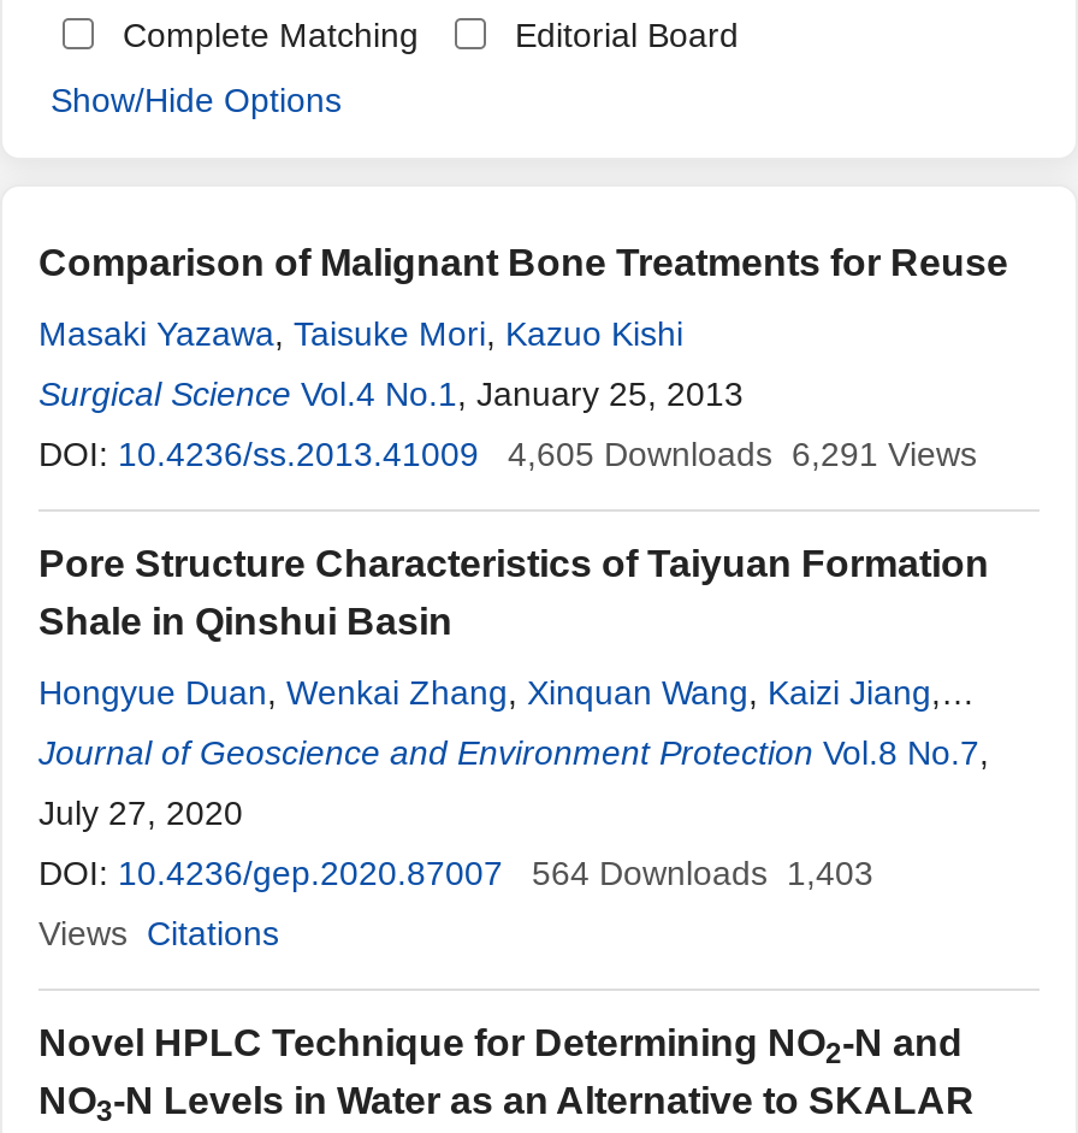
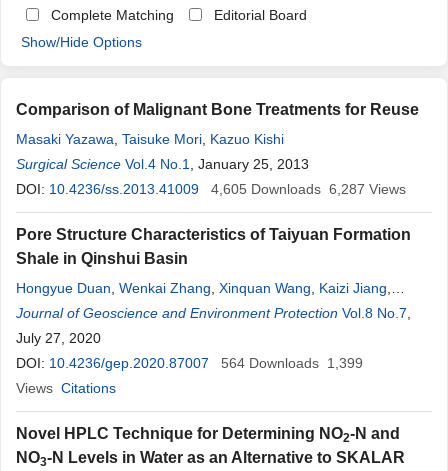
- 4,605 Downloads 6,291 Views
+ 4,605 Downloads 6,287 Views

- DOI: 10.4236/gep.2020.87007 564 Downloads 1,403
+ DOI: 10.4236/gep.2020.87007 564 Downloads 1,399
